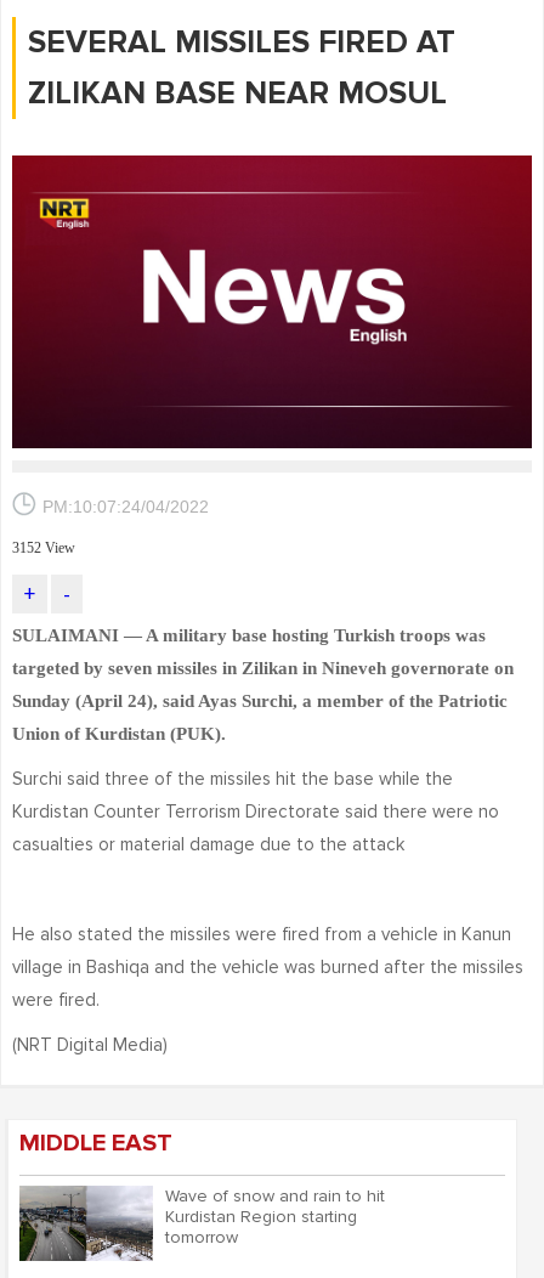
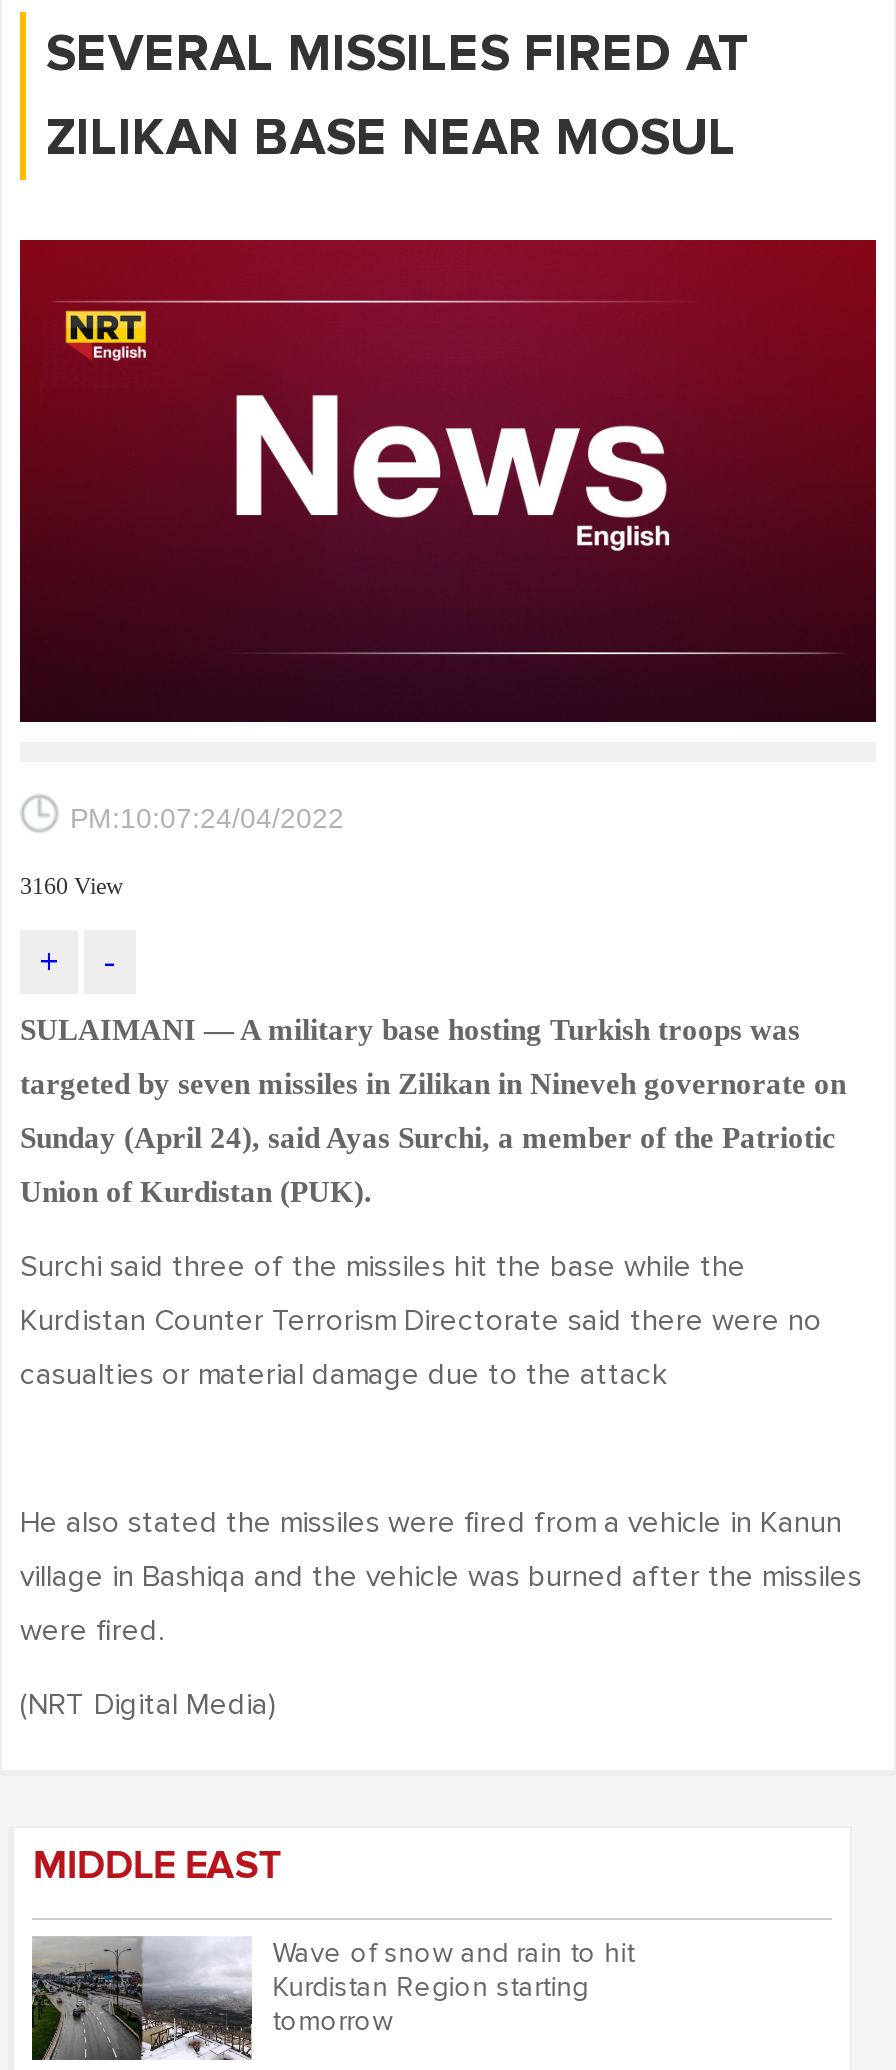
- 3152 View
+ 3160 View
